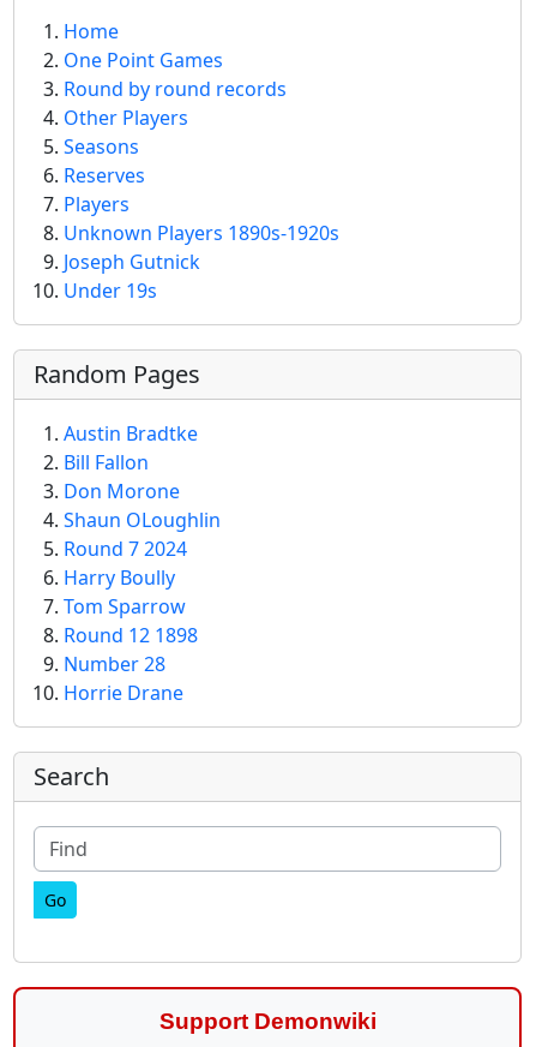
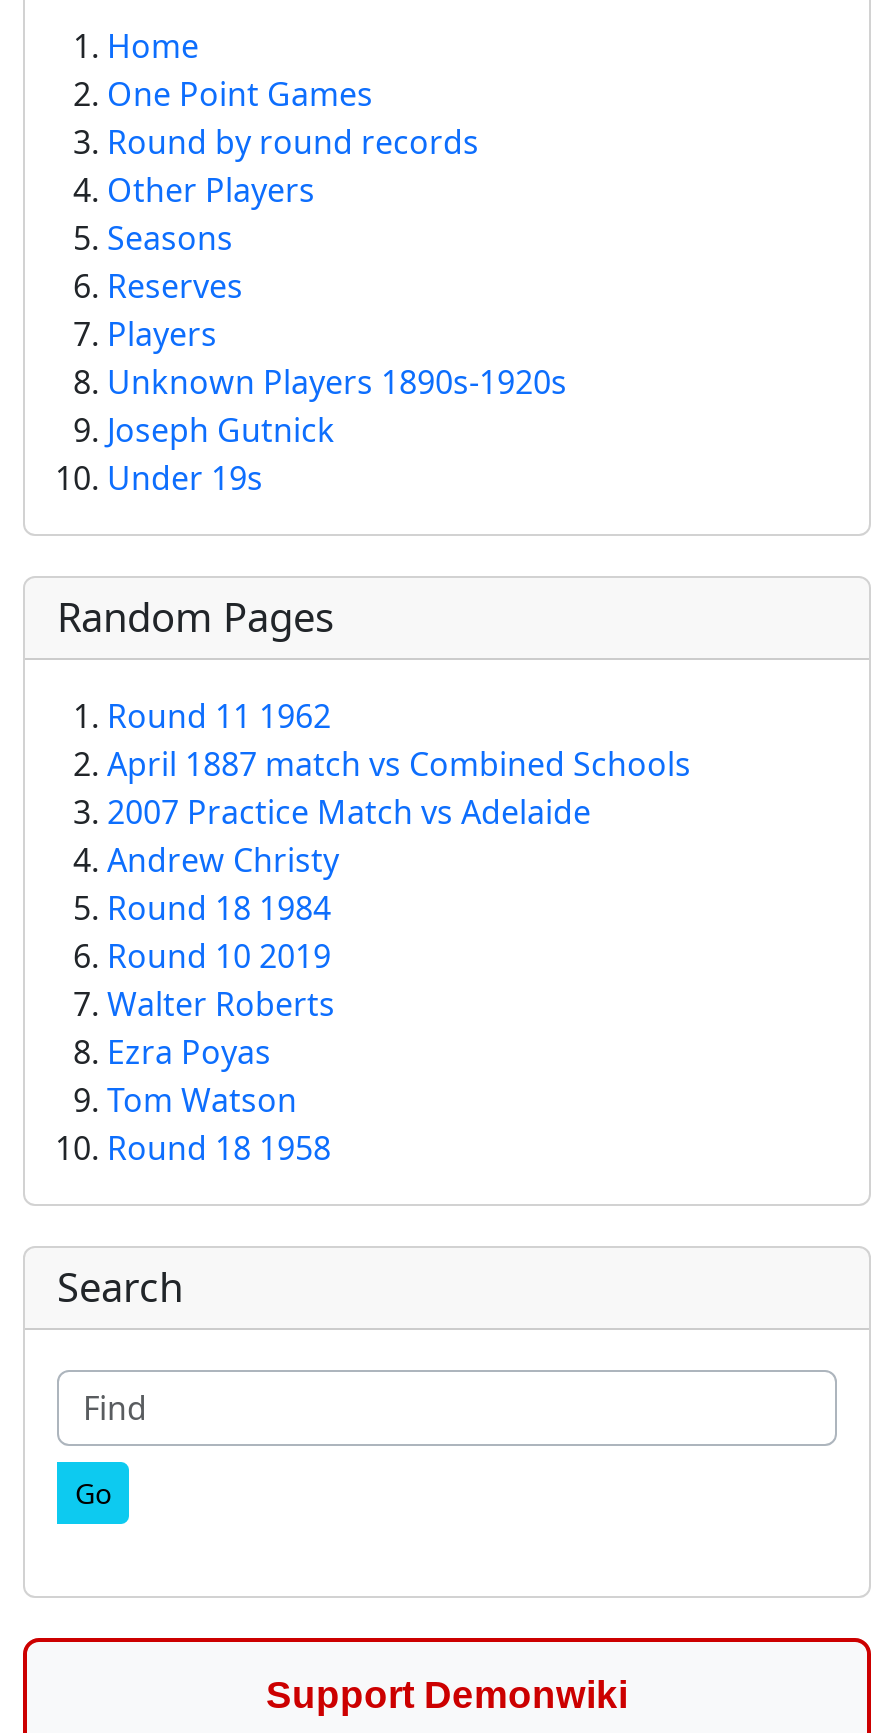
- Austin Bradtke
- Bill Fallon
- Don Morone
- Shaun OLoughlin
- Round 7 2024
- Harry Boully
- Tom Sparrow
- Round 12 1898
- Number 28
- Horrie Drane
+ Round 11 1962
+ April 1887 match vs Combined Schools
+ 2007 Practice Match vs Adelaide
+ Andrew Christy
+ Round 18 1984
+ Round 10 2019
+ Walter Roberts
+ Ezra Poyas
+ Tom Watson
+ Round 18 1958
